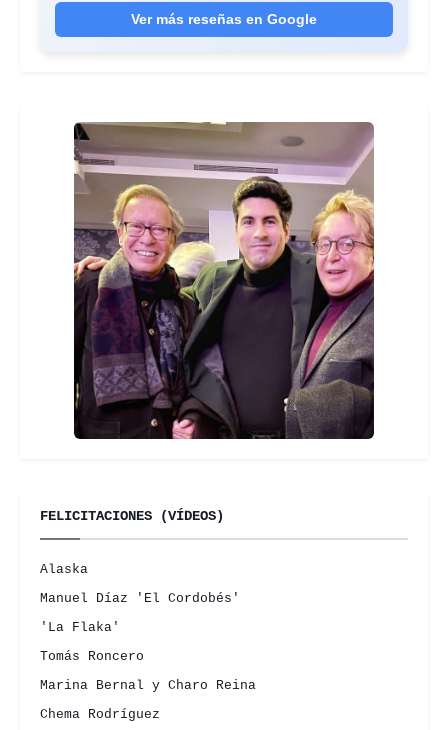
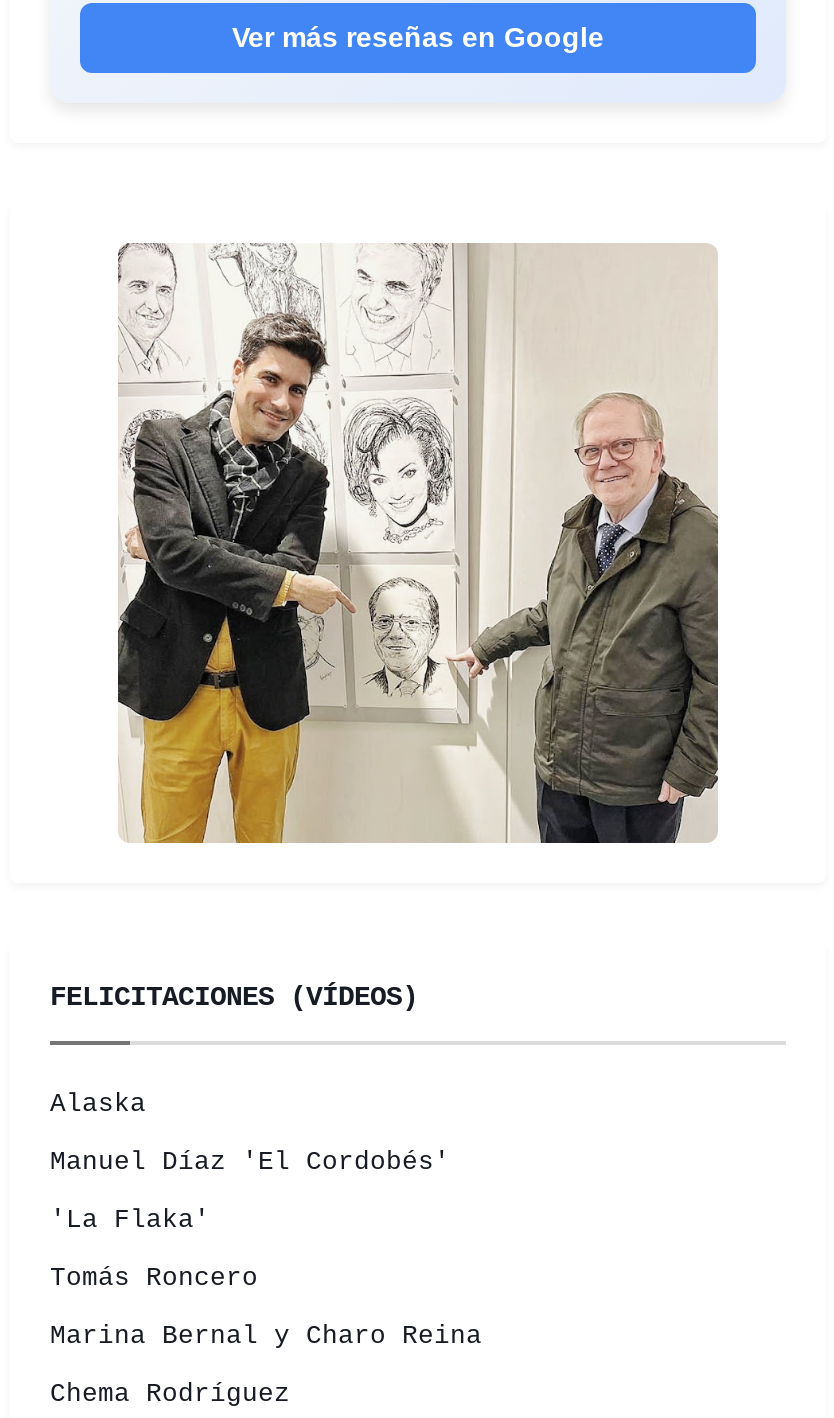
- [image]
+ [image]
